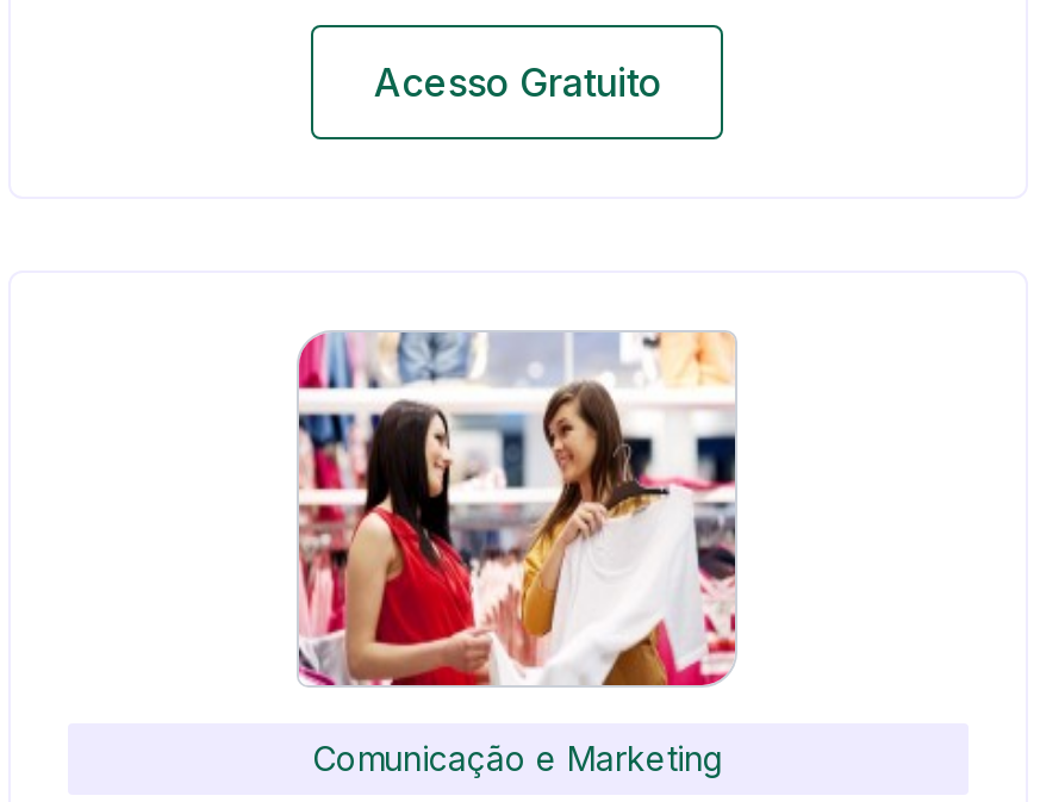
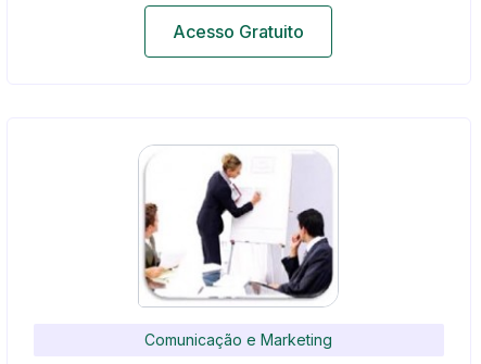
- [image]
+ [image]
